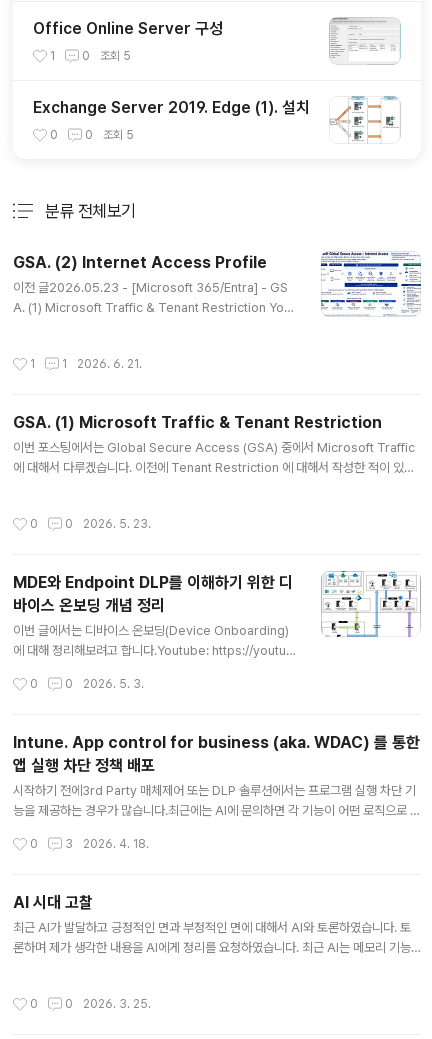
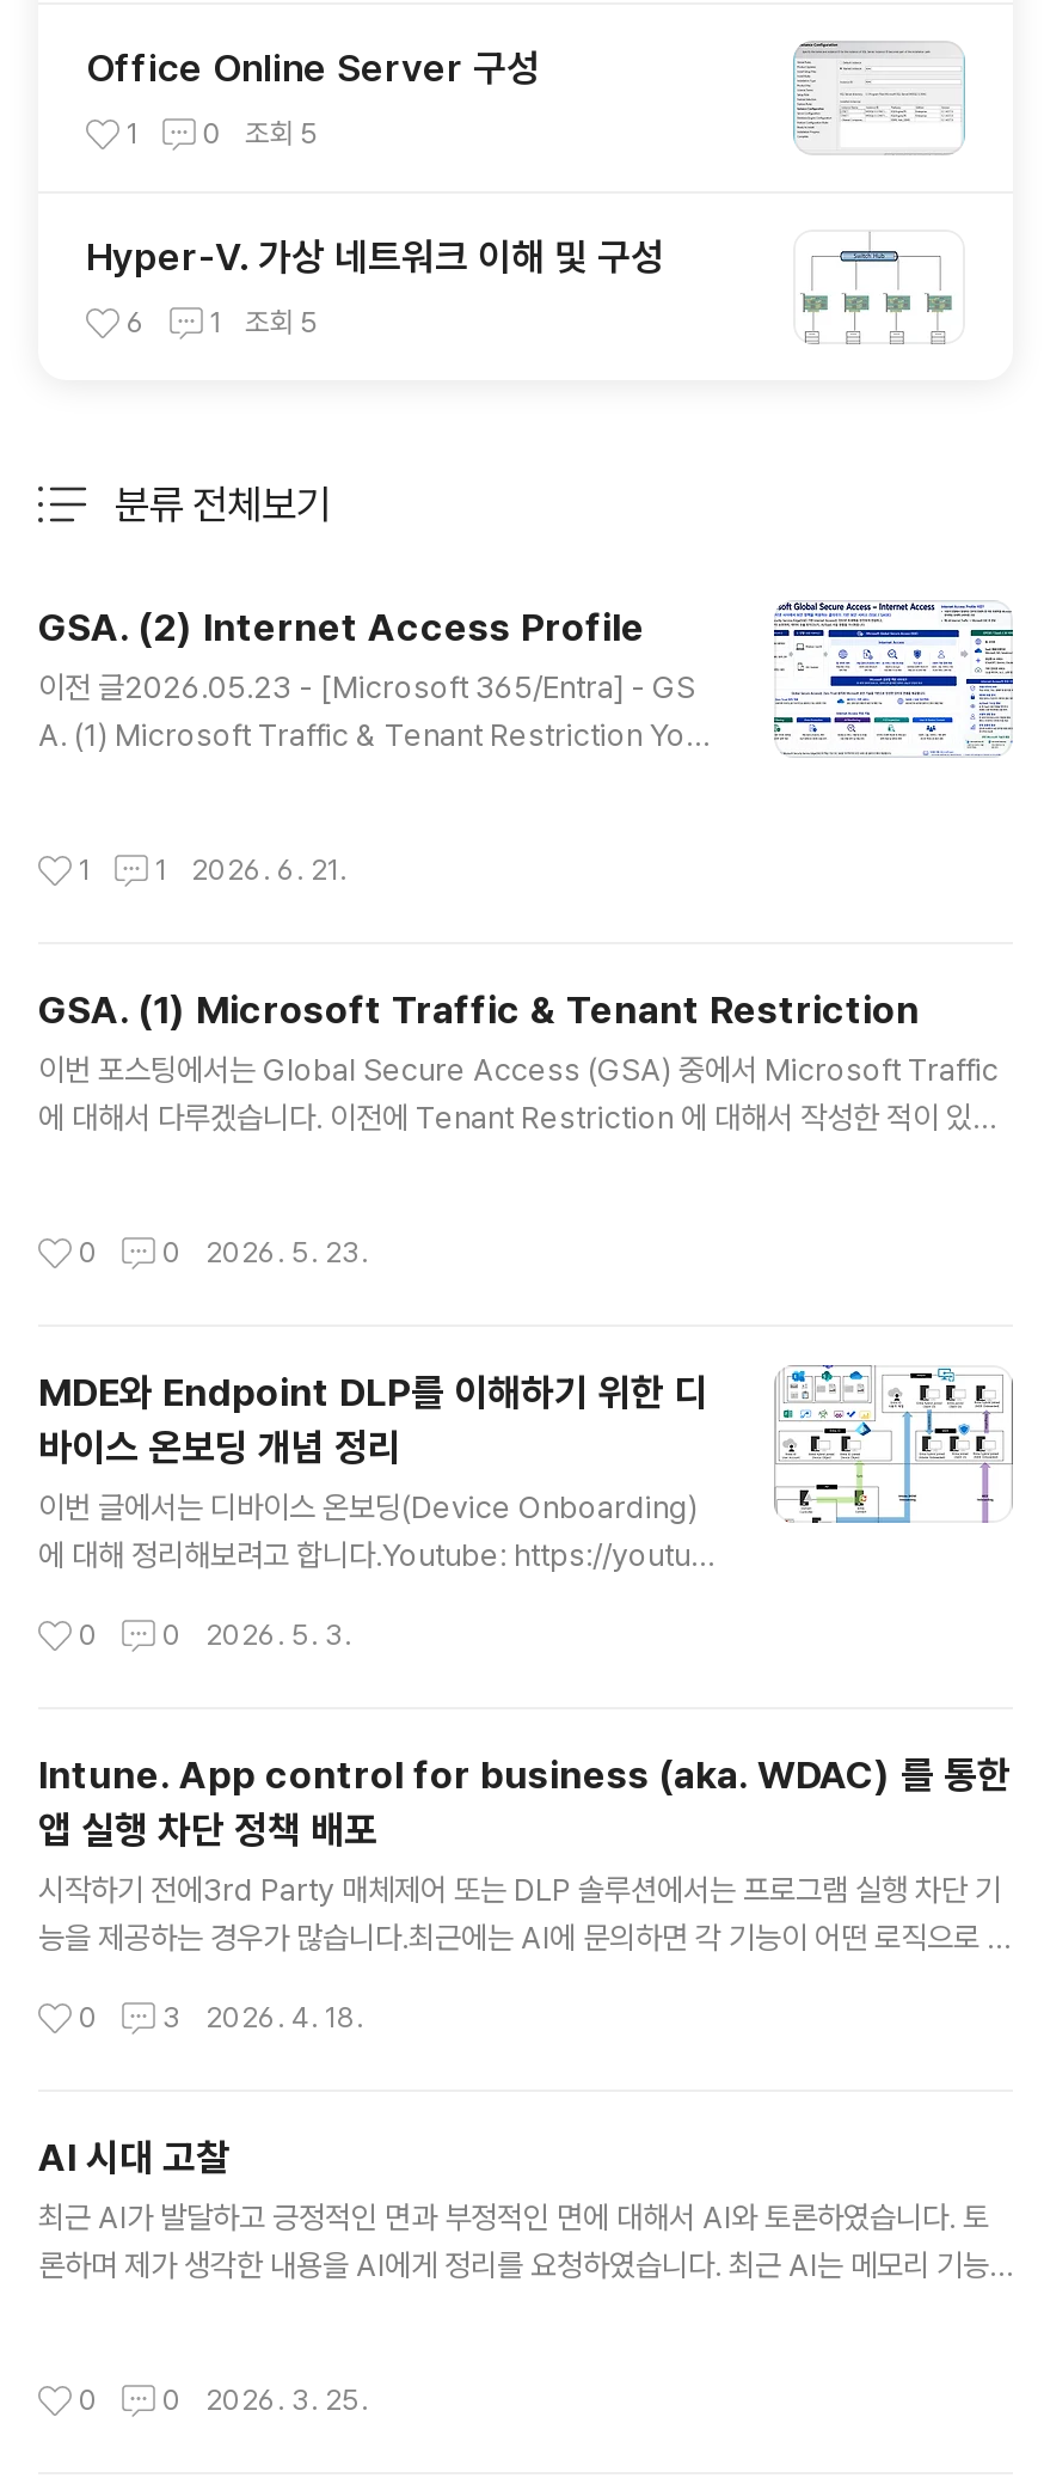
- Exchange Server 2019. Edge (1). 설치
+ Hyper-V. 가상 네트워크 이해 및 구성

- [image]
+ [image]

- 0
- 0
+ 6
+ 1
